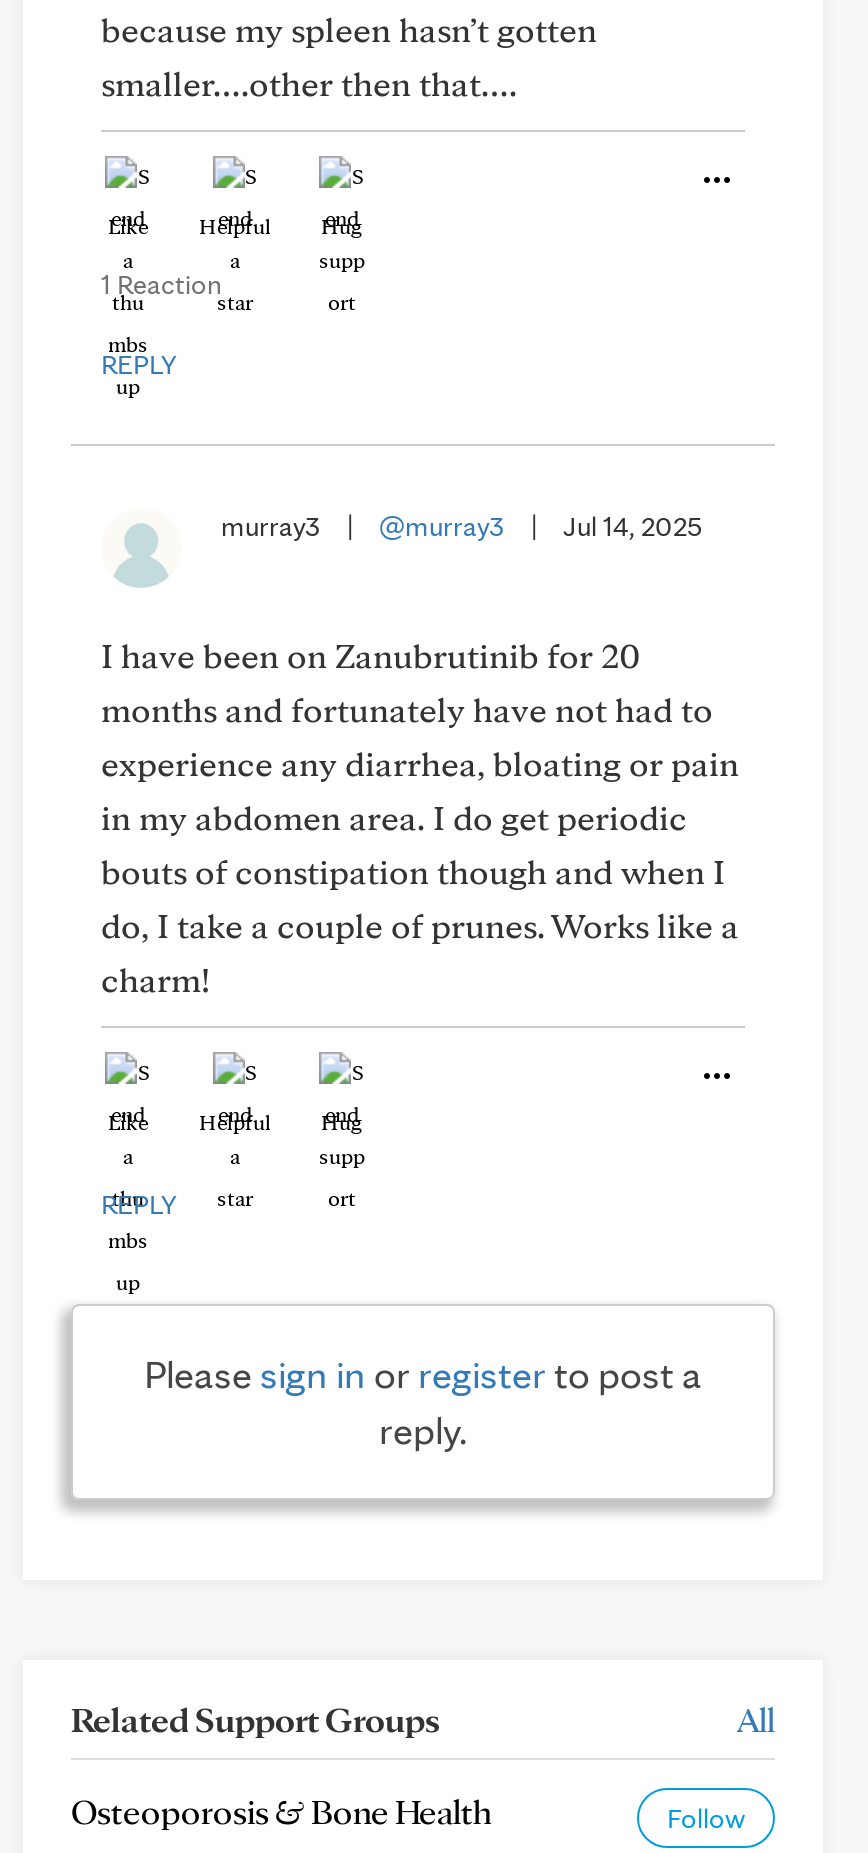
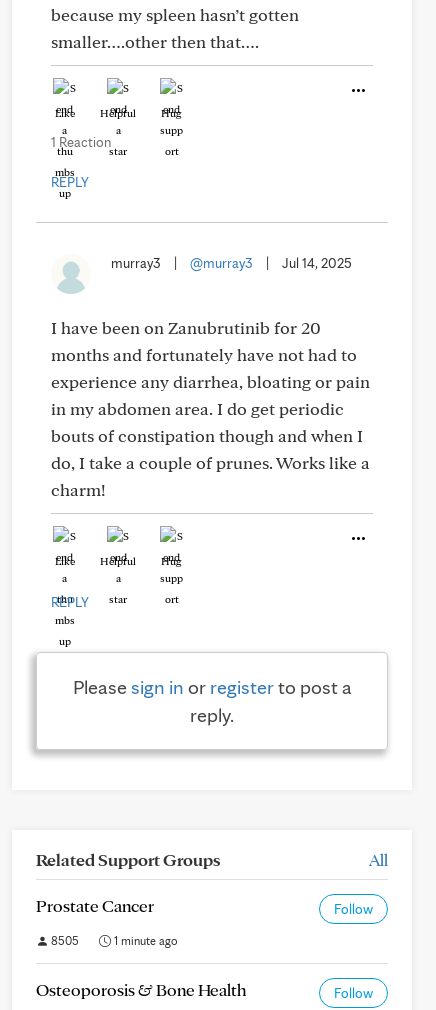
+ Prostate Cancer
+ Follow
+ 8505
+ 1 minute ago
